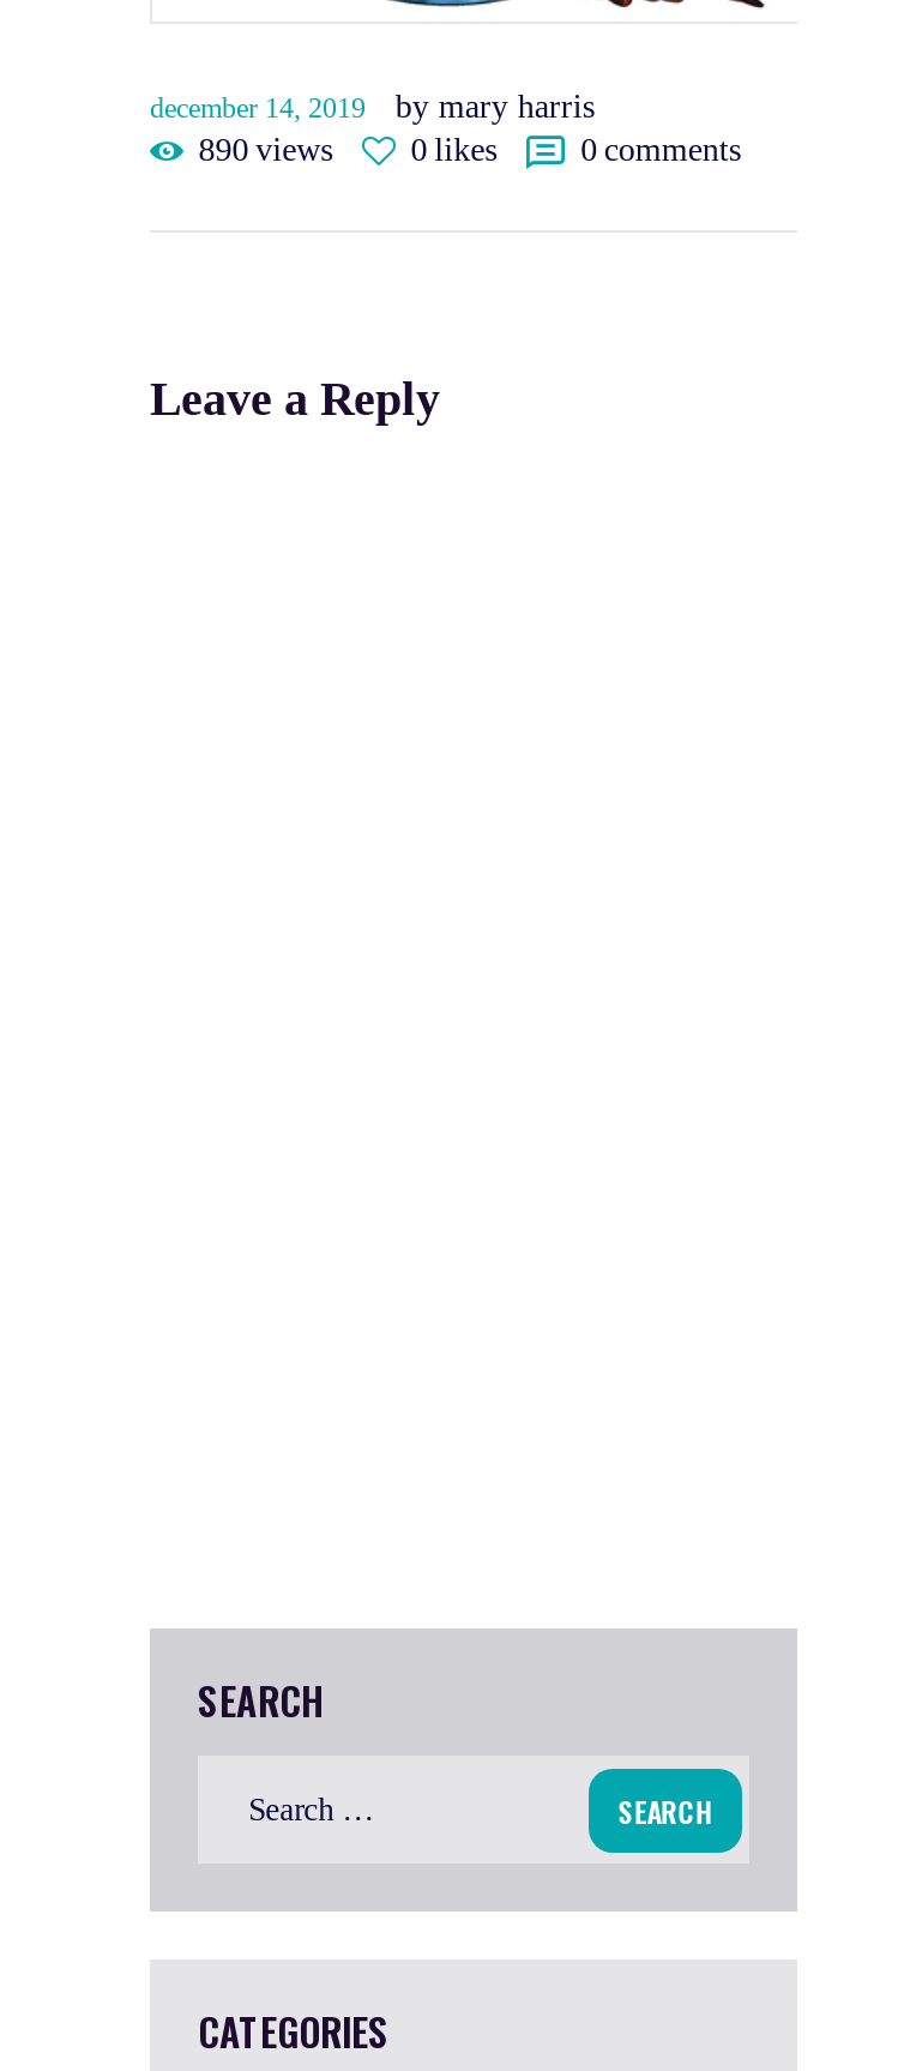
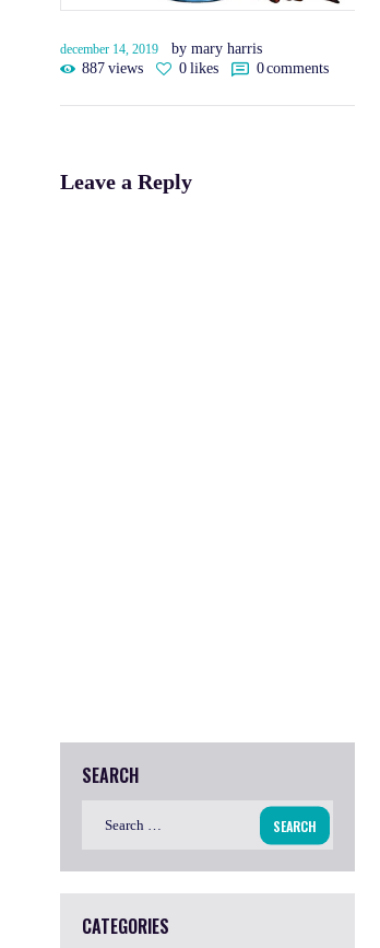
- 890 views
+ 887 views
